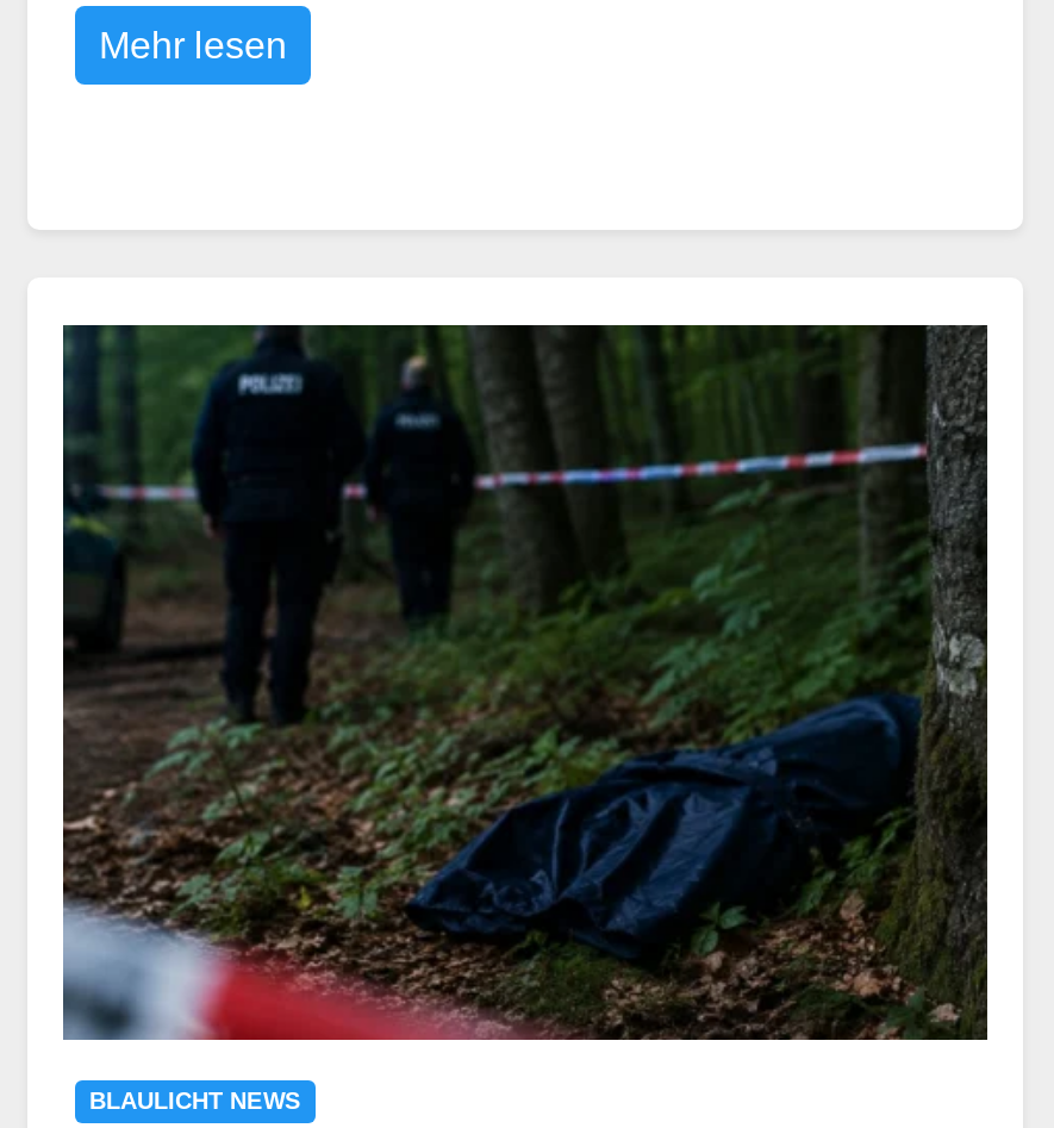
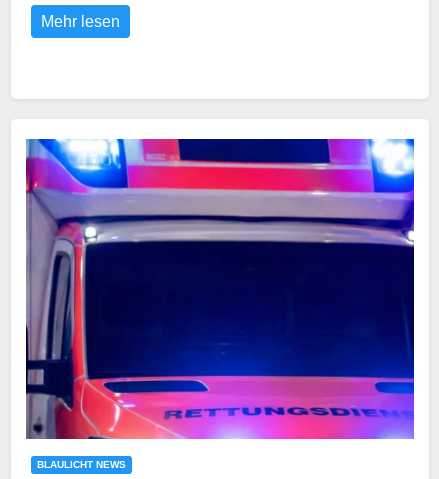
- [image]
+ [image]
